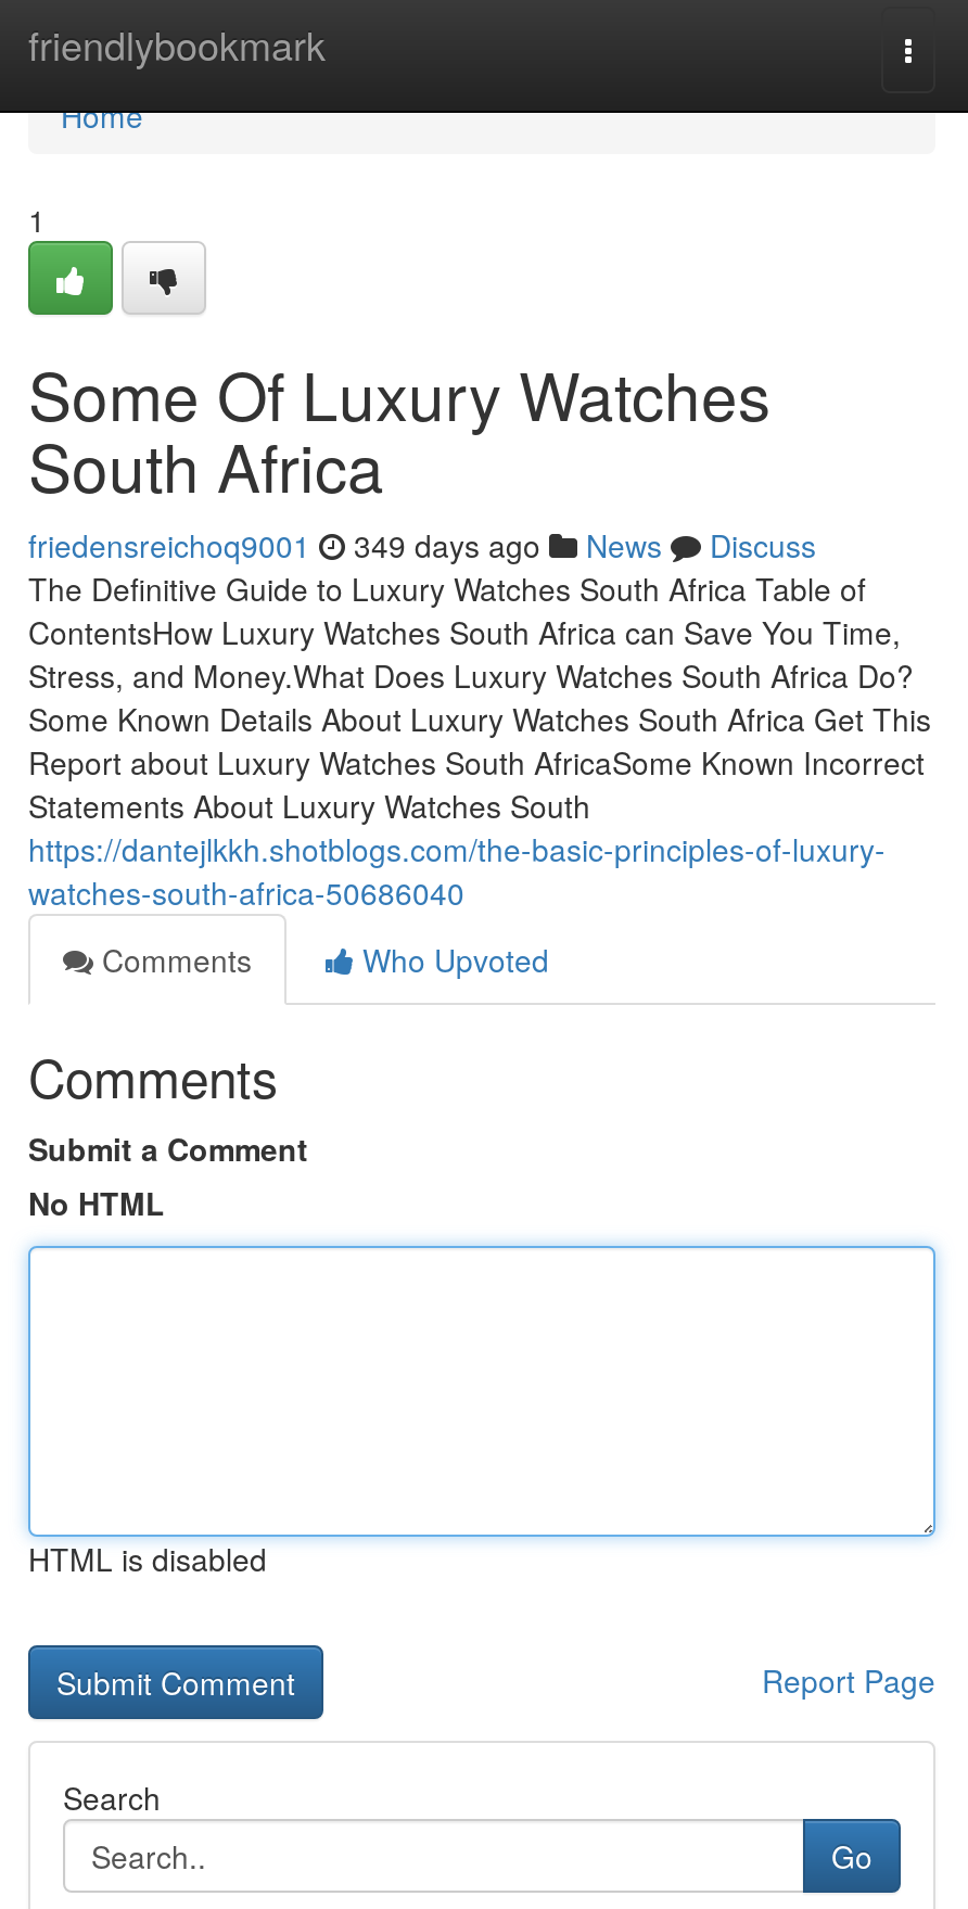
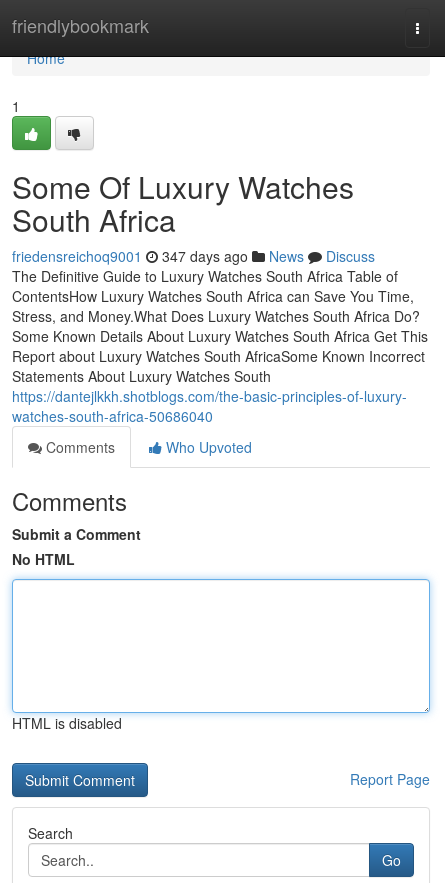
- friedensreichoq9001 349 days ago News Discuss
+ friedensreichoq9001 347 days ago News Discuss
